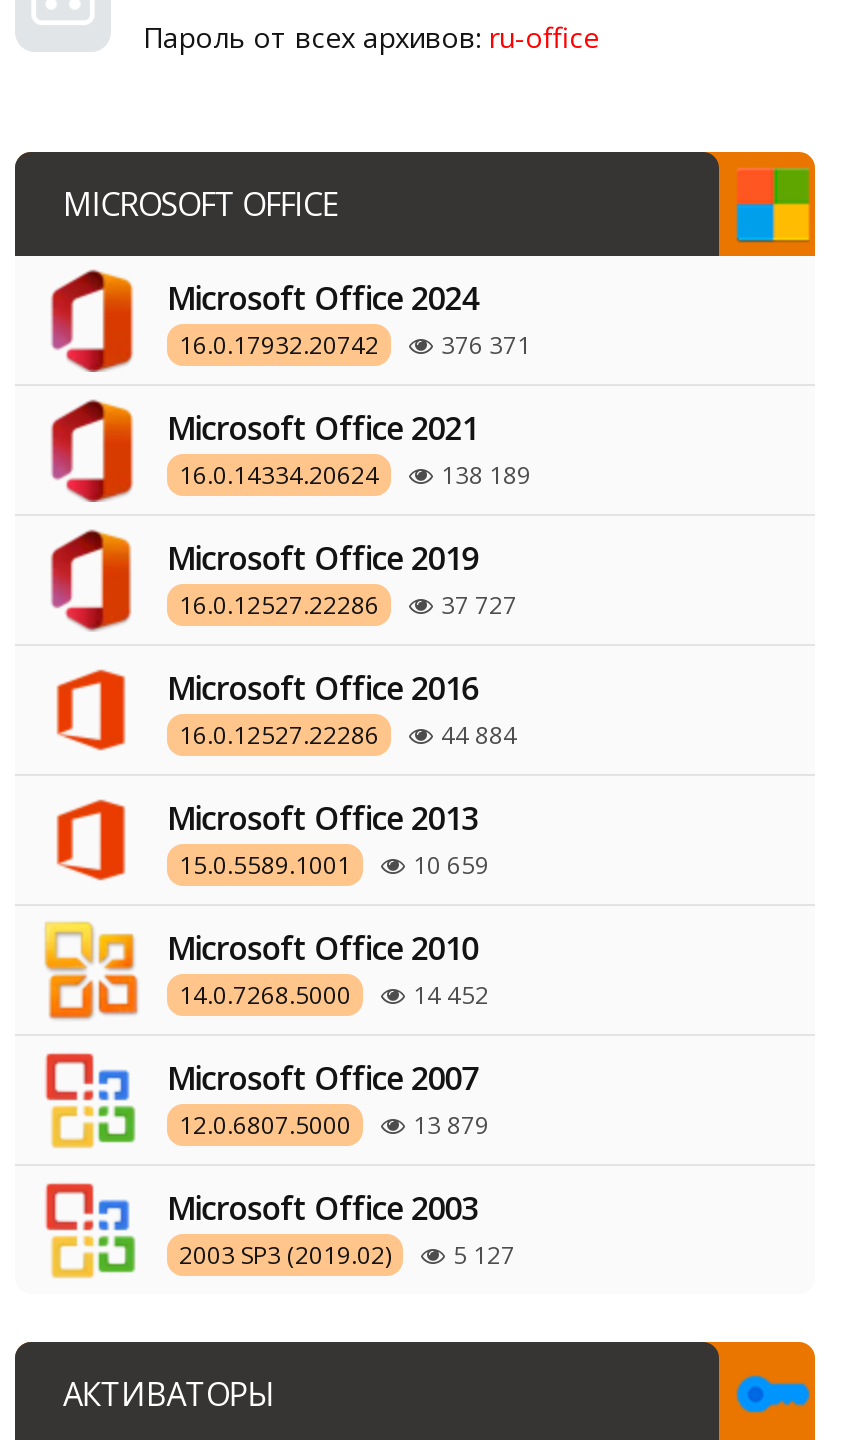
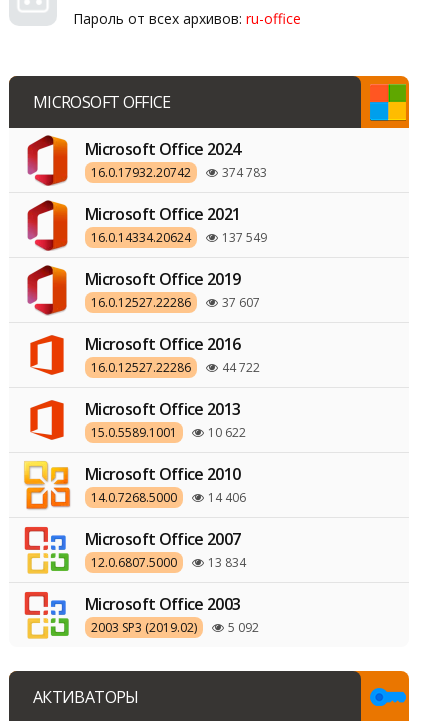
- 16.0.17932.20742 376 371
+ 16.0.17932.20742 374 783

- 16.0.14334.20624 138 189
+ 16.0.14334.20624 137 549

- 16.0.12527.22286 37 727
+ 16.0.12527.22286 37 607

- 16.0.12527.22286 44 884
+ 16.0.12527.22286 44 722

- 15.0.5589.1001 10 659
+ 15.0.5589.1001 10 622

- 14.0.7268.5000 14 452
+ 14.0.7268.5000 14 406

- 12.0.6807.5000 13 879
+ 12.0.6807.5000 13 834

- 2003 SP3 (2019.02) 5 127
+ 2003 SP3 (2019.02) 5 092
